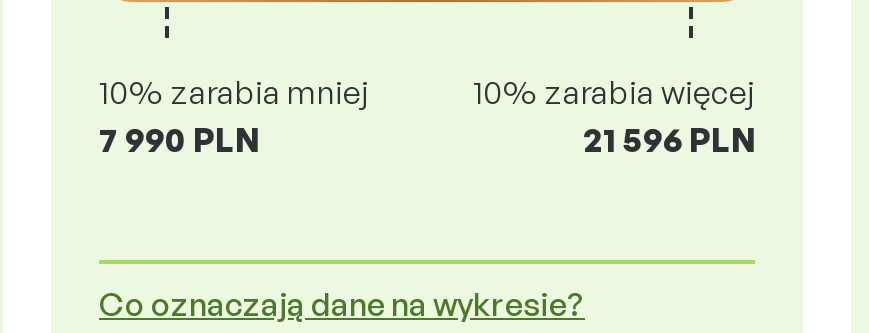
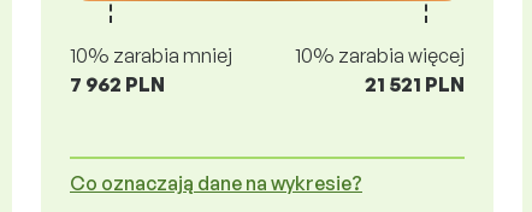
- 7 990 PLN
+ 7 962 PLN

- 21 596 PLN
+ 21 521 PLN
